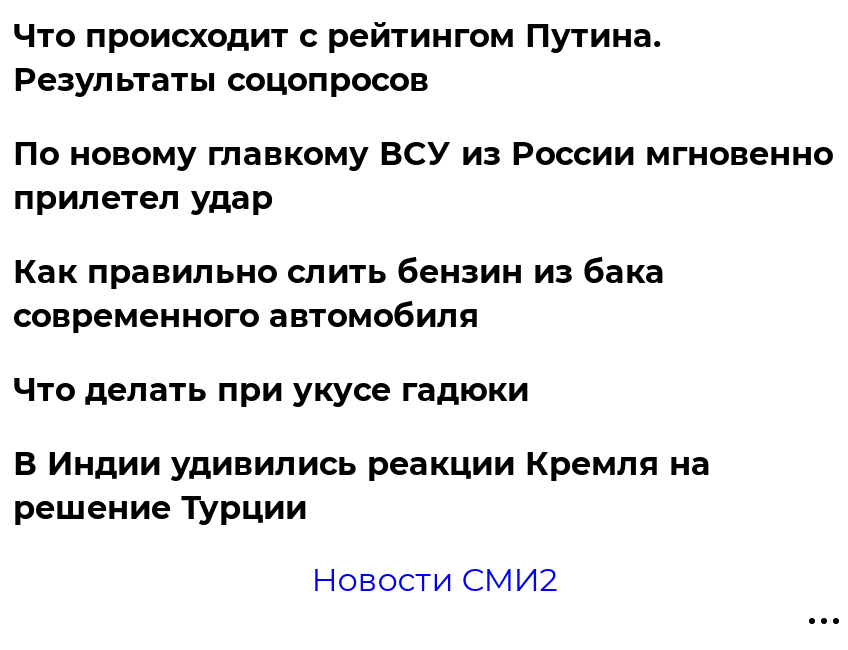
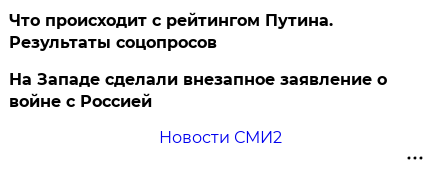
- По новому главкому ВСУ из России мгновенно
- прилетел удар
- Как правильно слить бензин из бака
- современного автомобиля
- Что делать при укусе гадюки
- В Индии удивились реакции Кремля на
- решение Турции
+ На Западе сделали внезапное заявление о
+ войне с Россией
